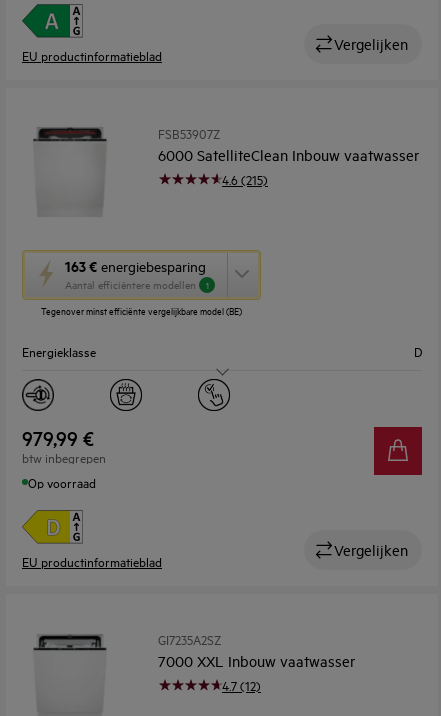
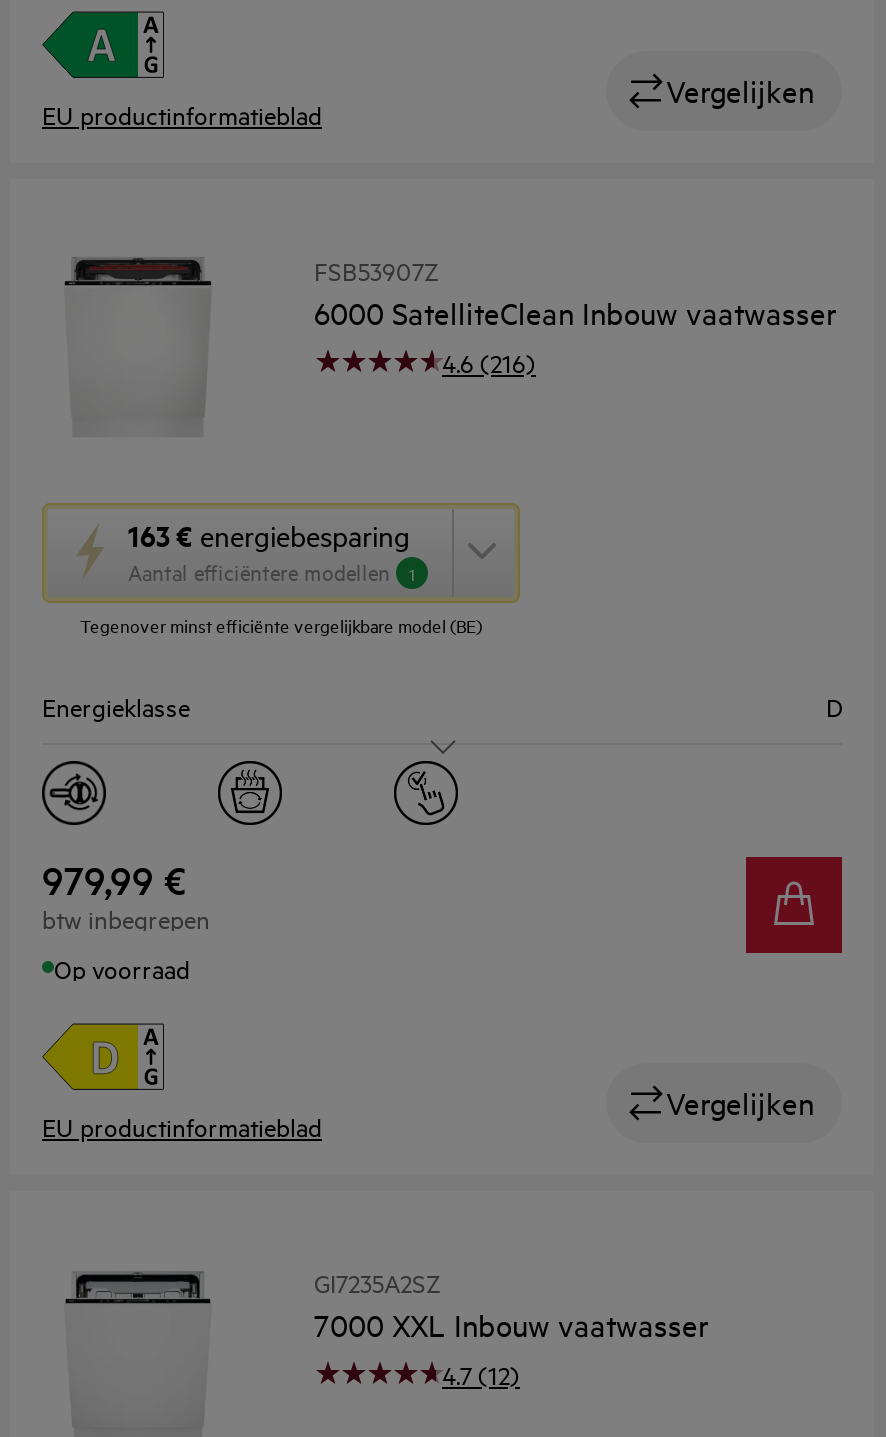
- 4.6 (215)
+ 4.6 (216)
